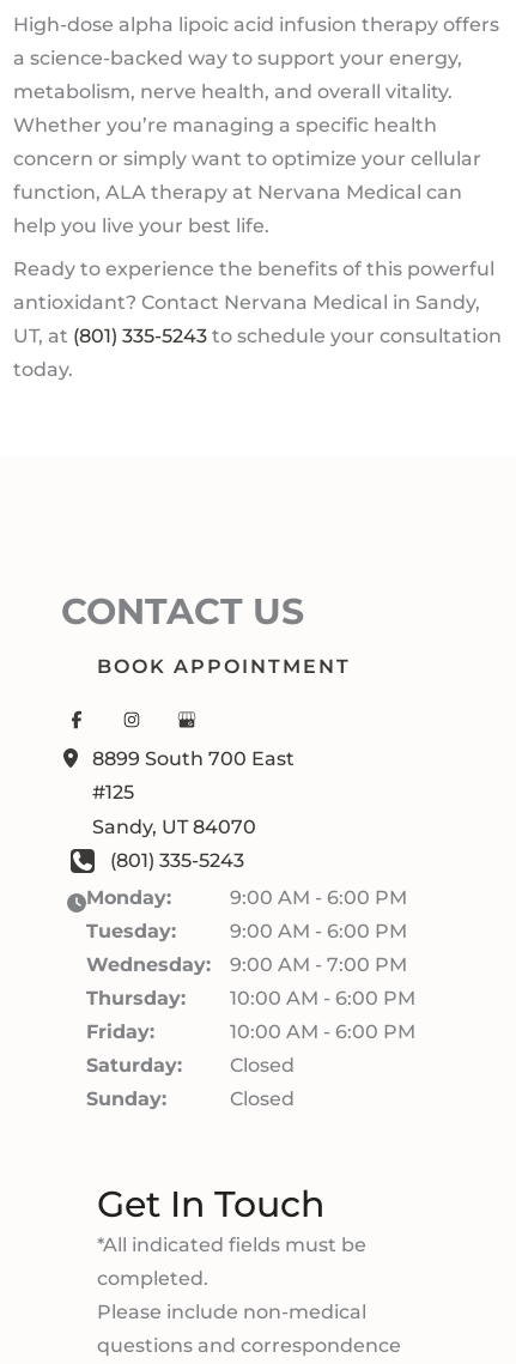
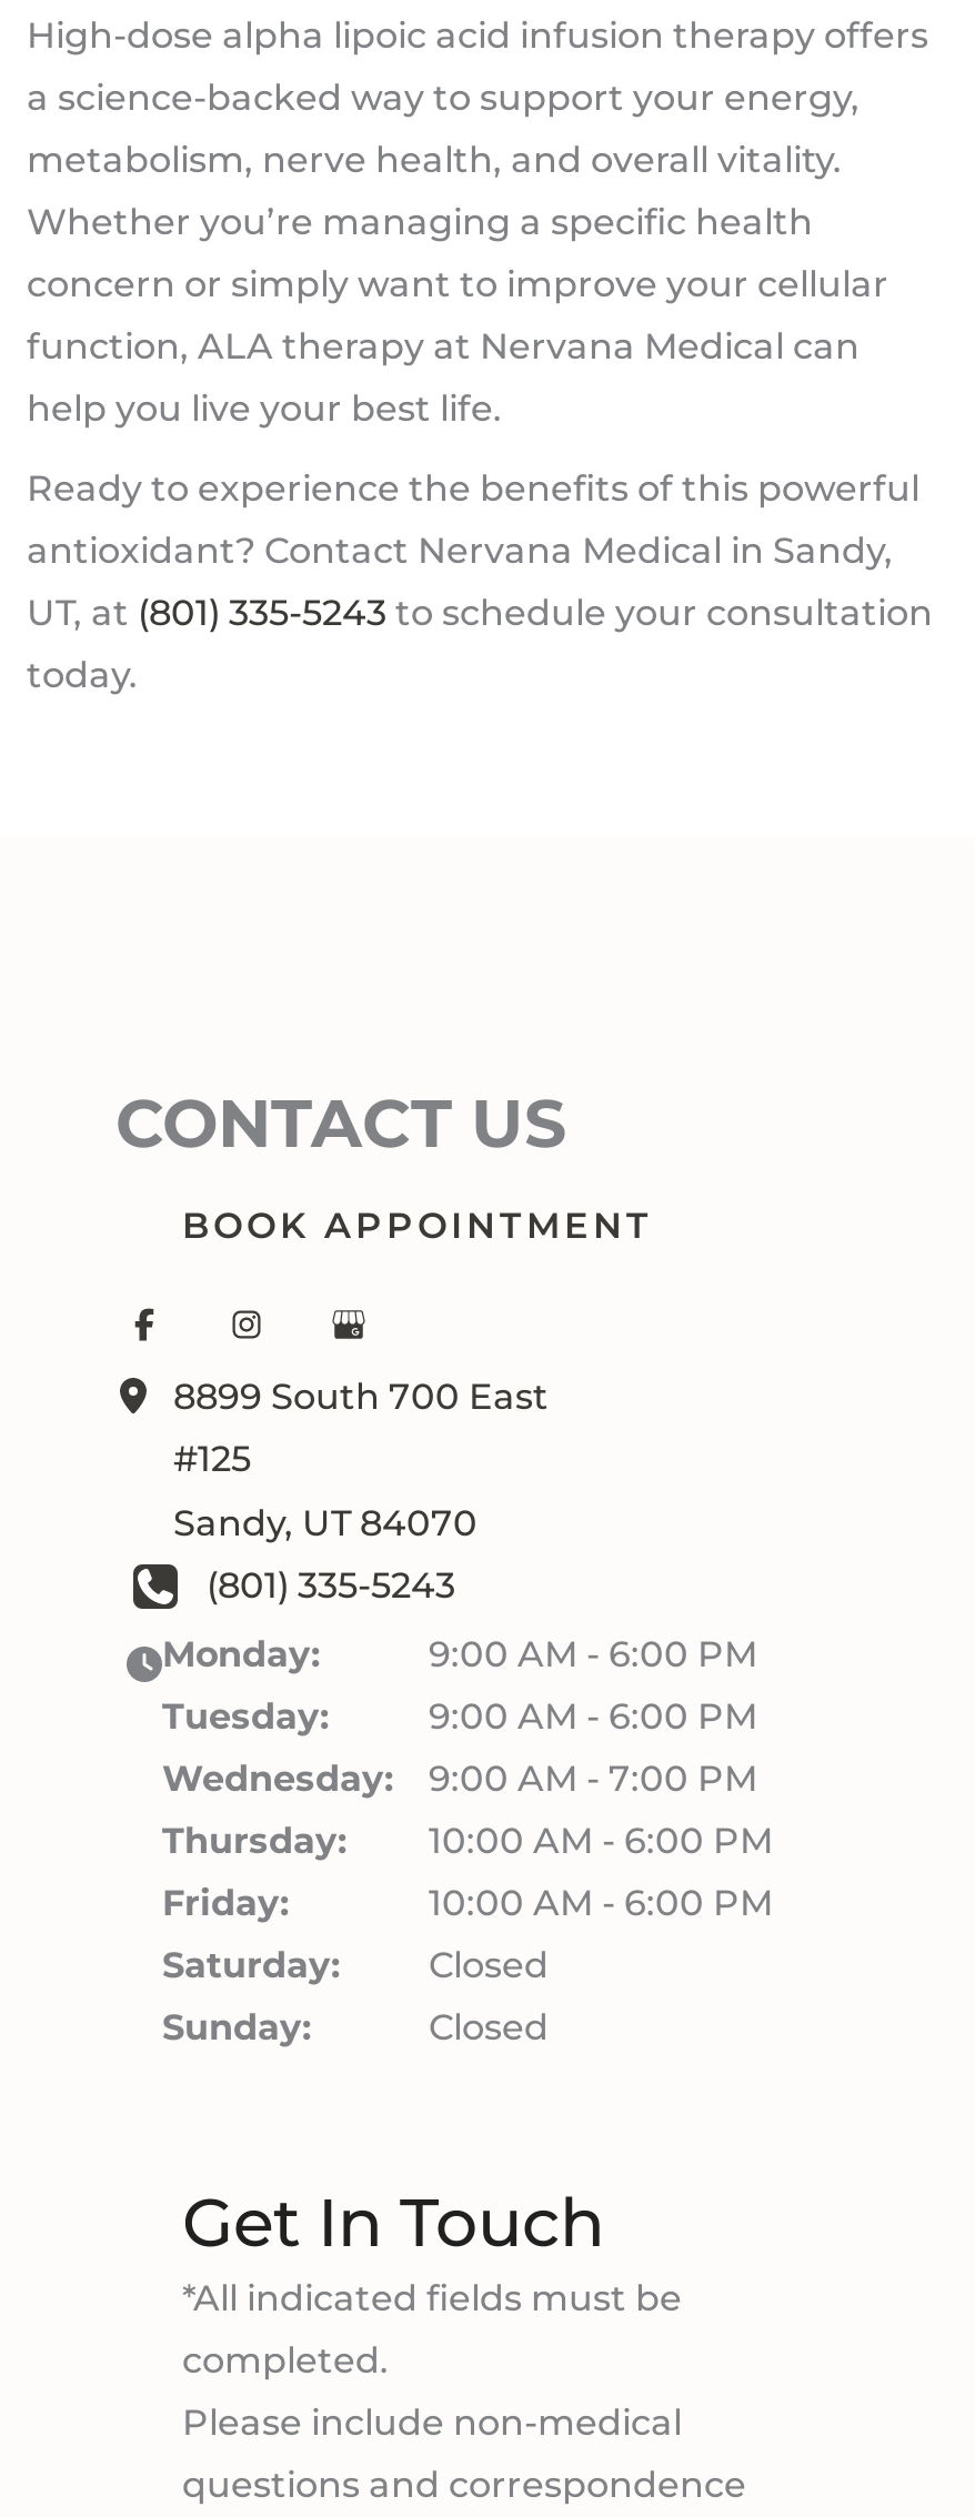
- concern or simply want to optimize your cellular
+ concern or simply want to improve your cellular
